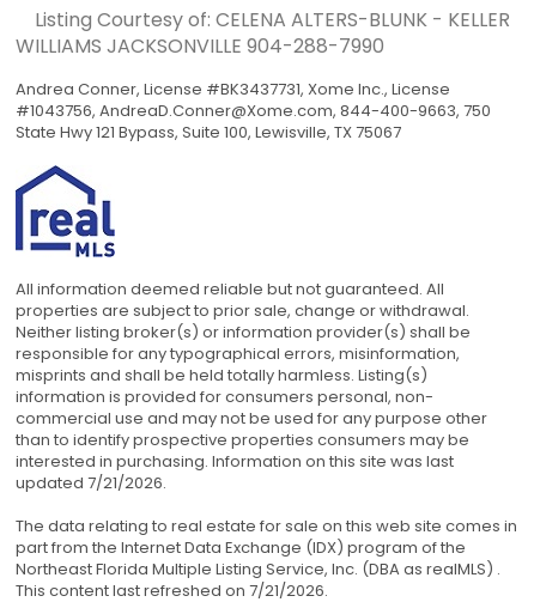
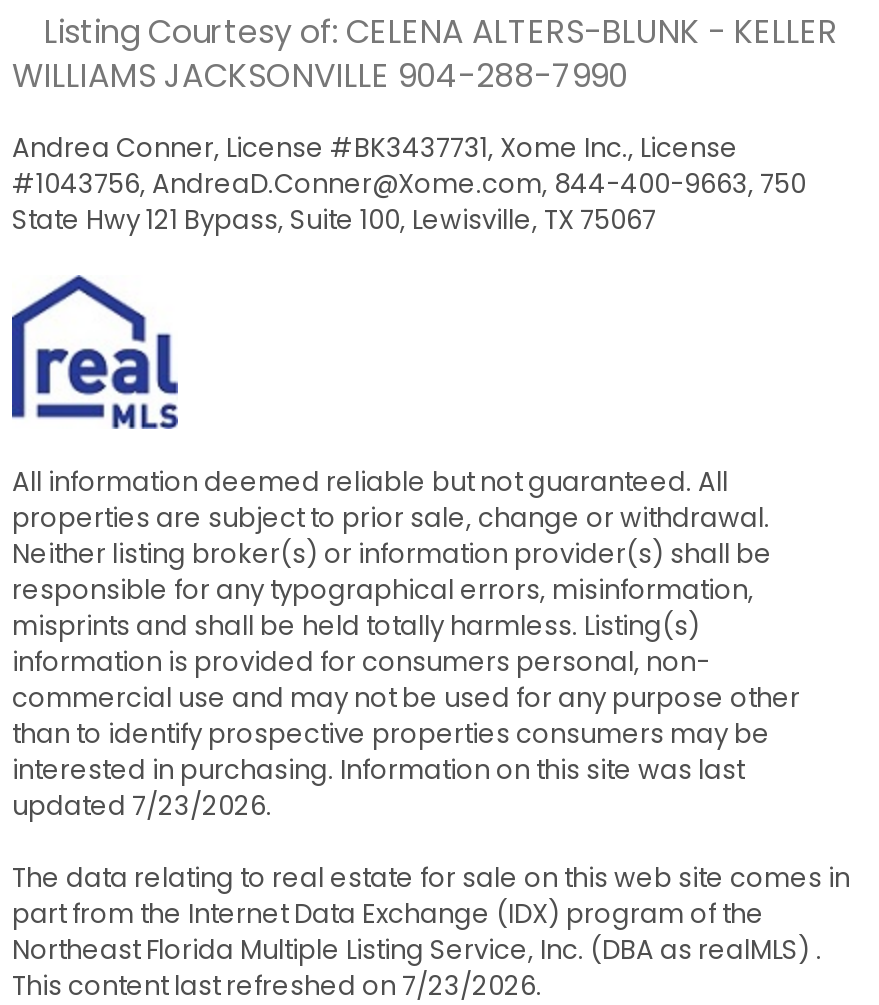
- updated 7/21/2026.
+ updated 7/23/2026.

- This content last refreshed on 7/21/2026.
+ This content last refreshed on 7/23/2026.
